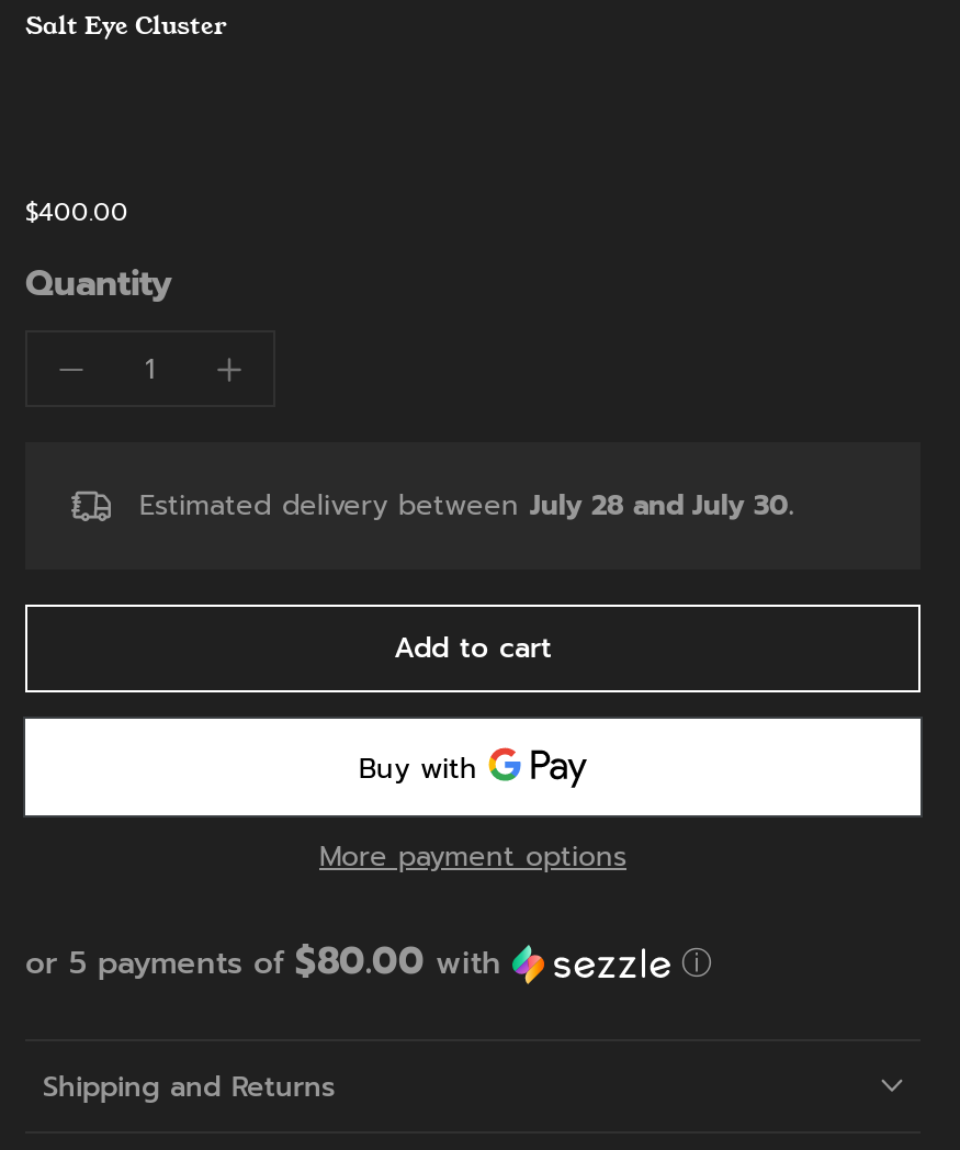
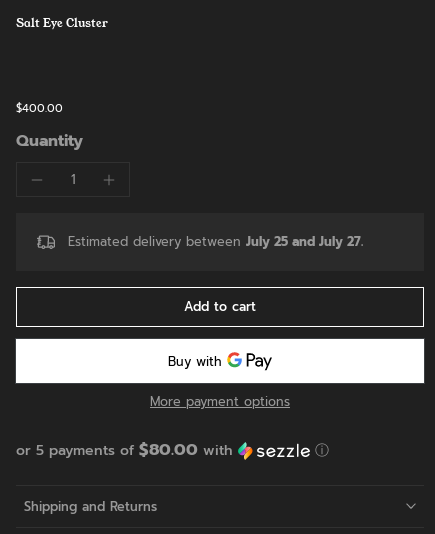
- Estimated delivery between July 28 and July 30.
+ Estimated delivery between July 25 and July 27.
